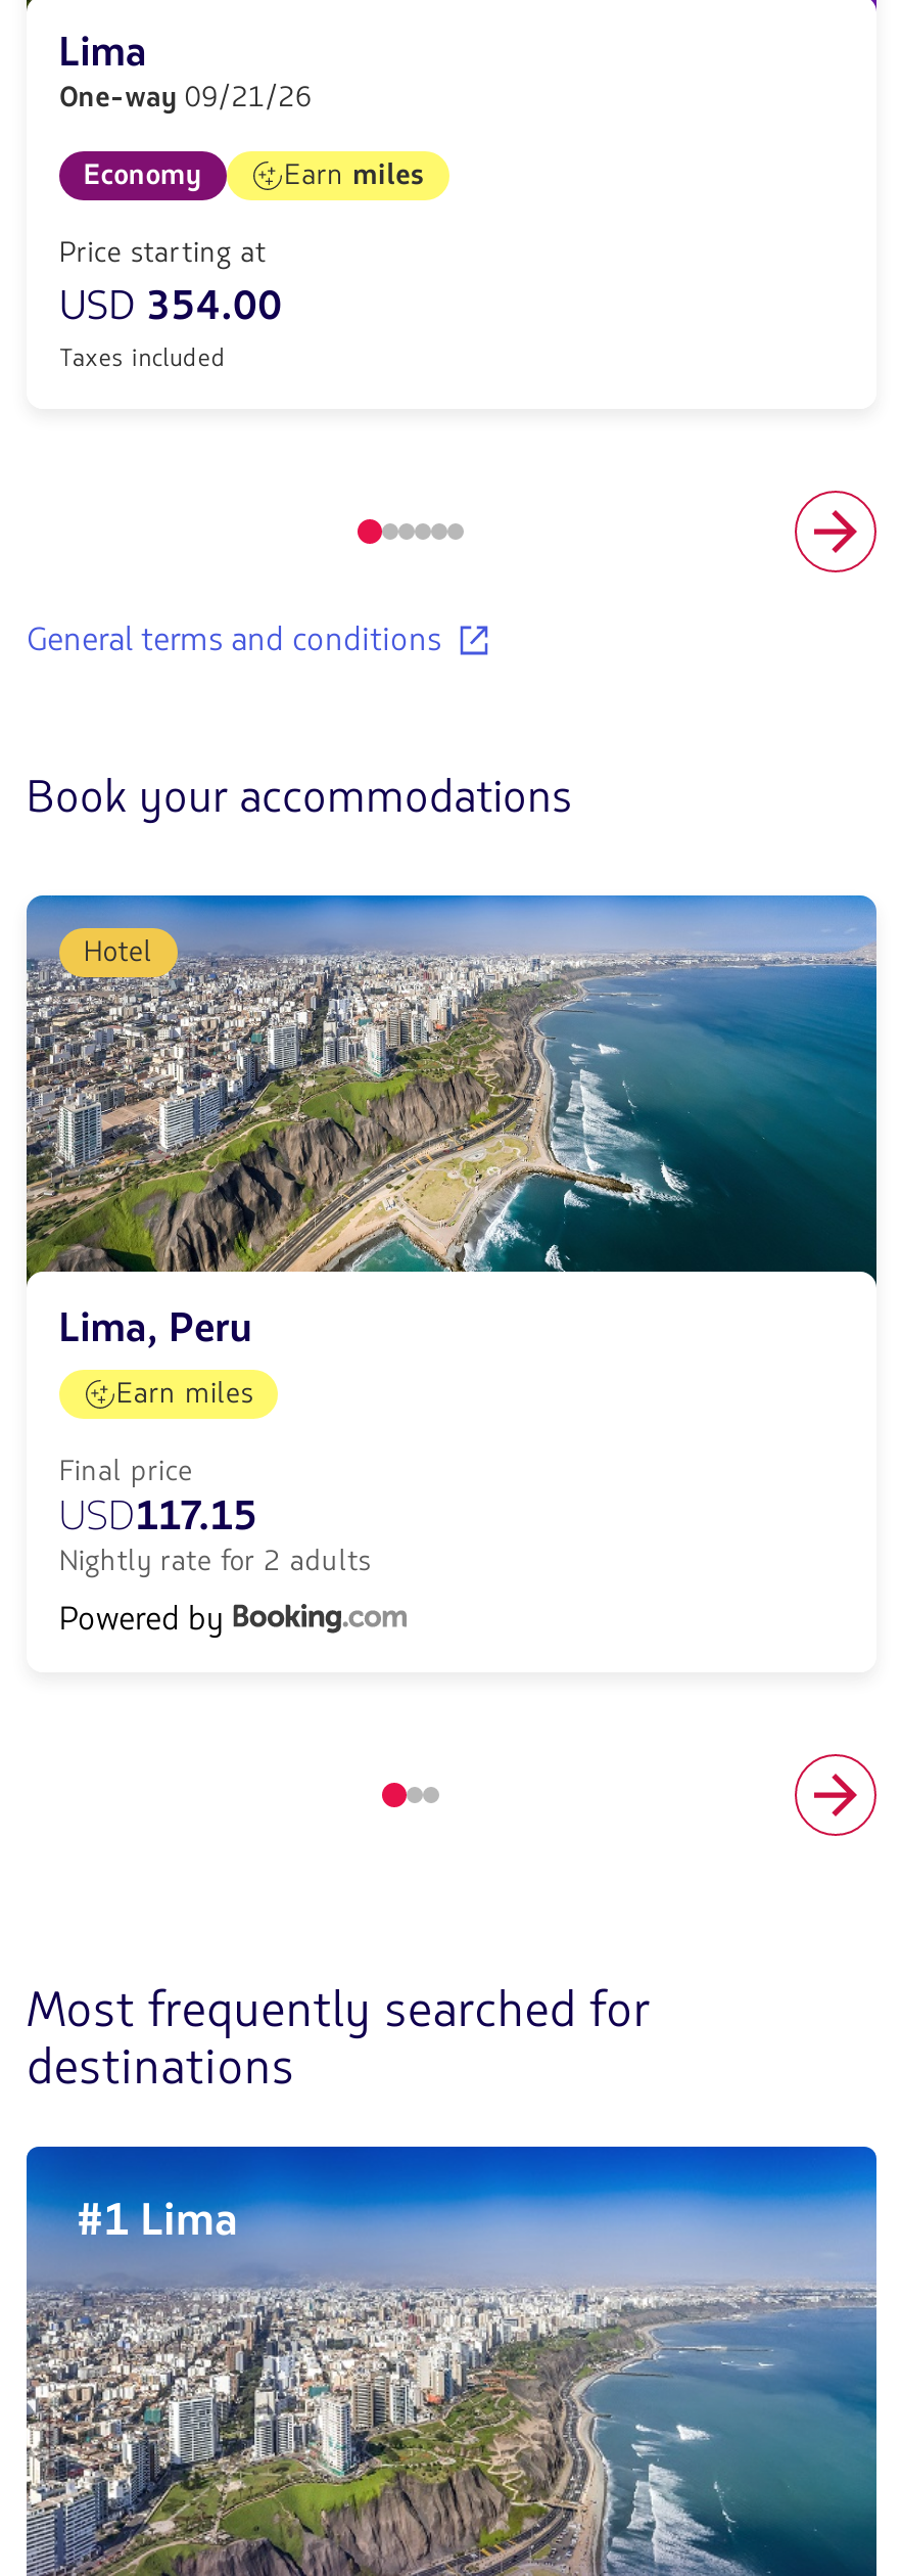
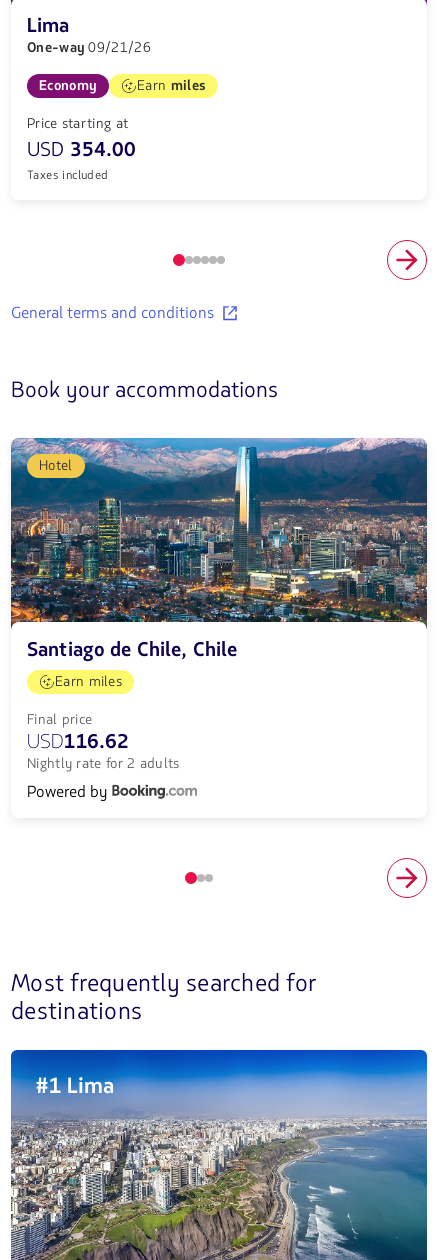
- [image]
- Lima, Peru
+ [image]
+ Santiago de Chile, Chile

- USD117.15
+ USD116.62
